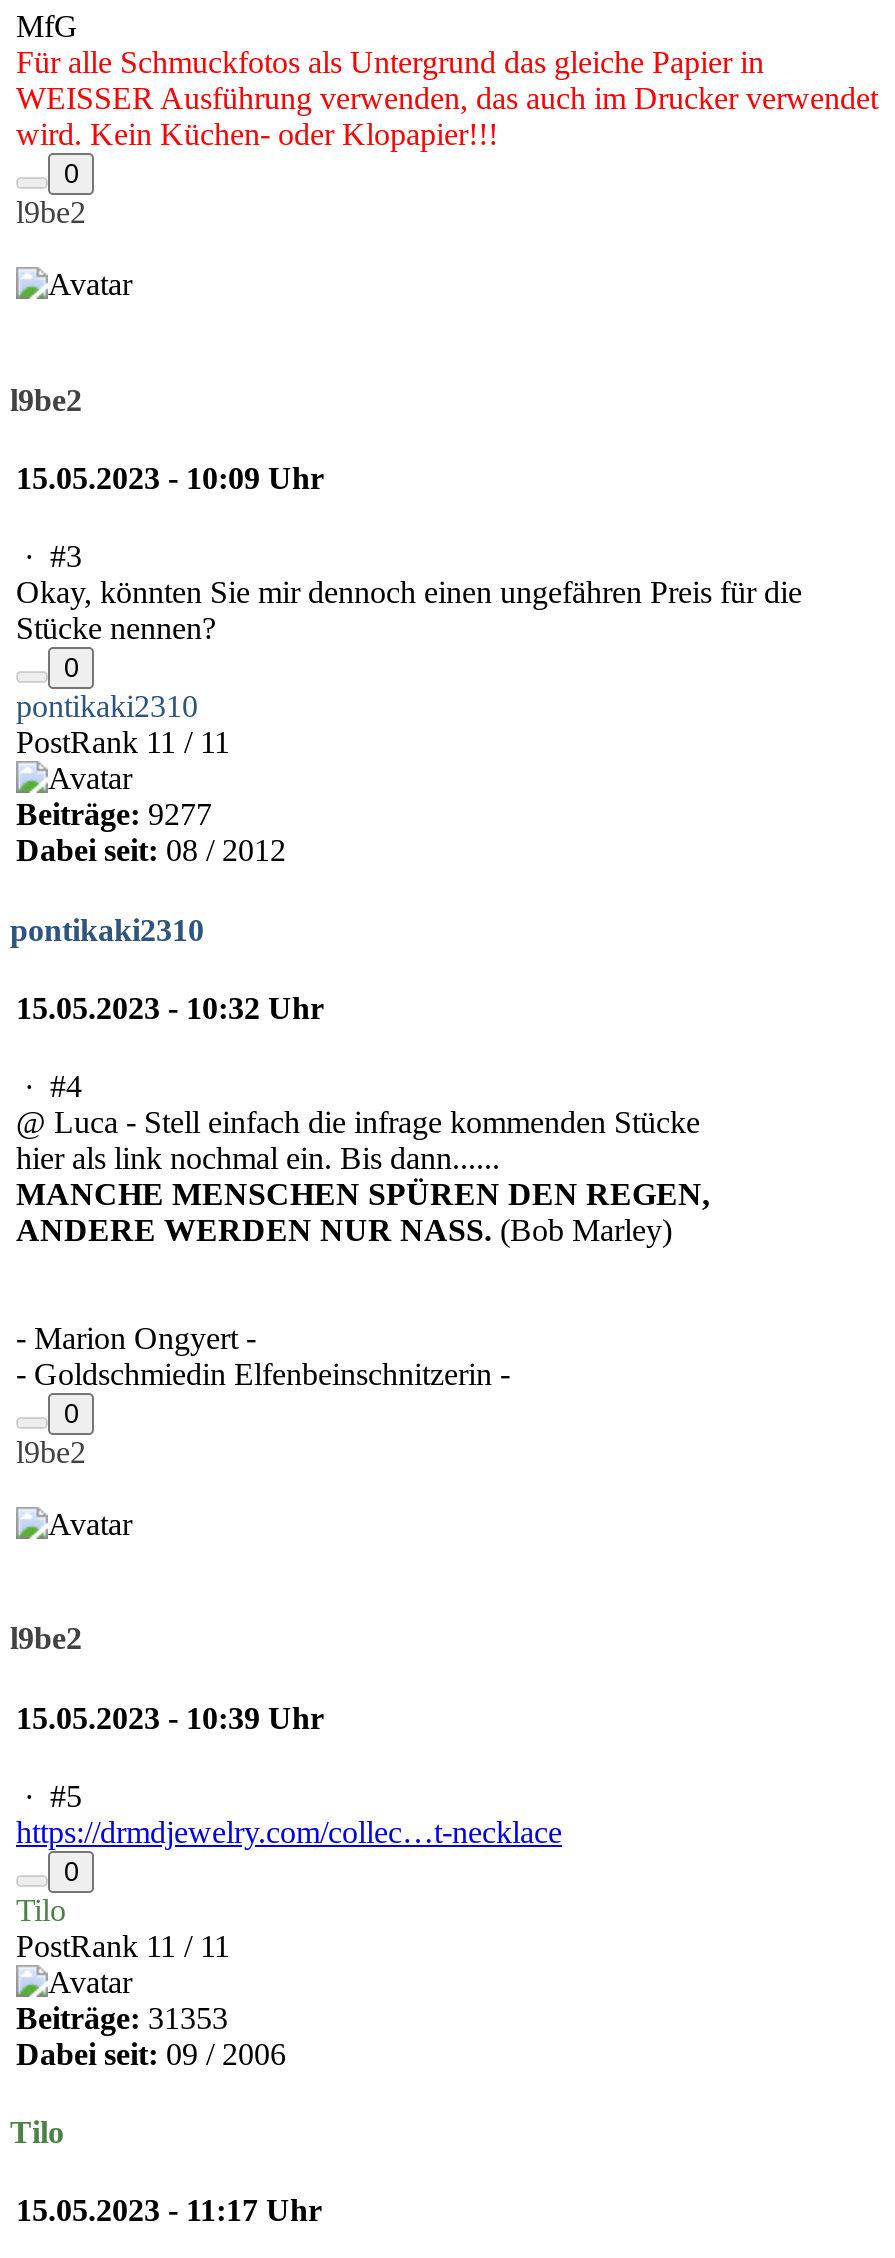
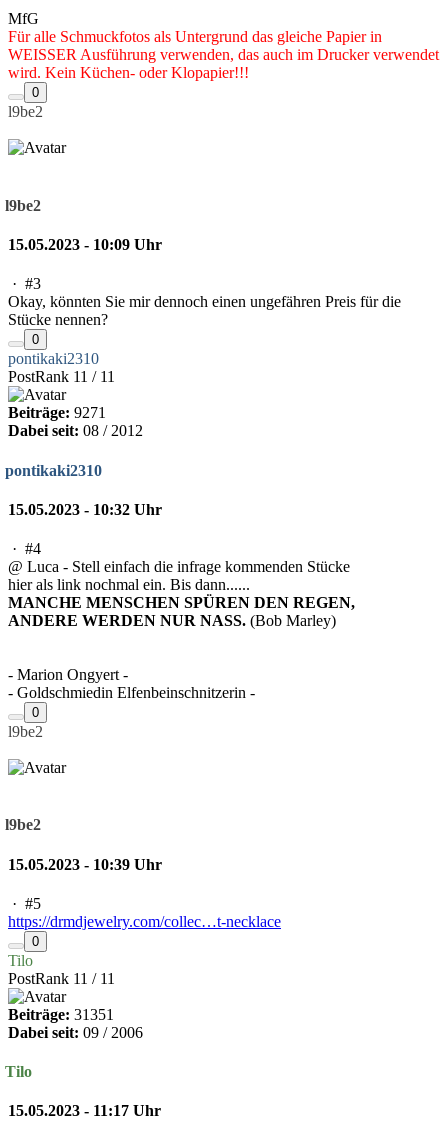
- Beiträge: 9277
+ Beiträge: 9271

- Beiträge: 31353
+ Beiträge: 31351
